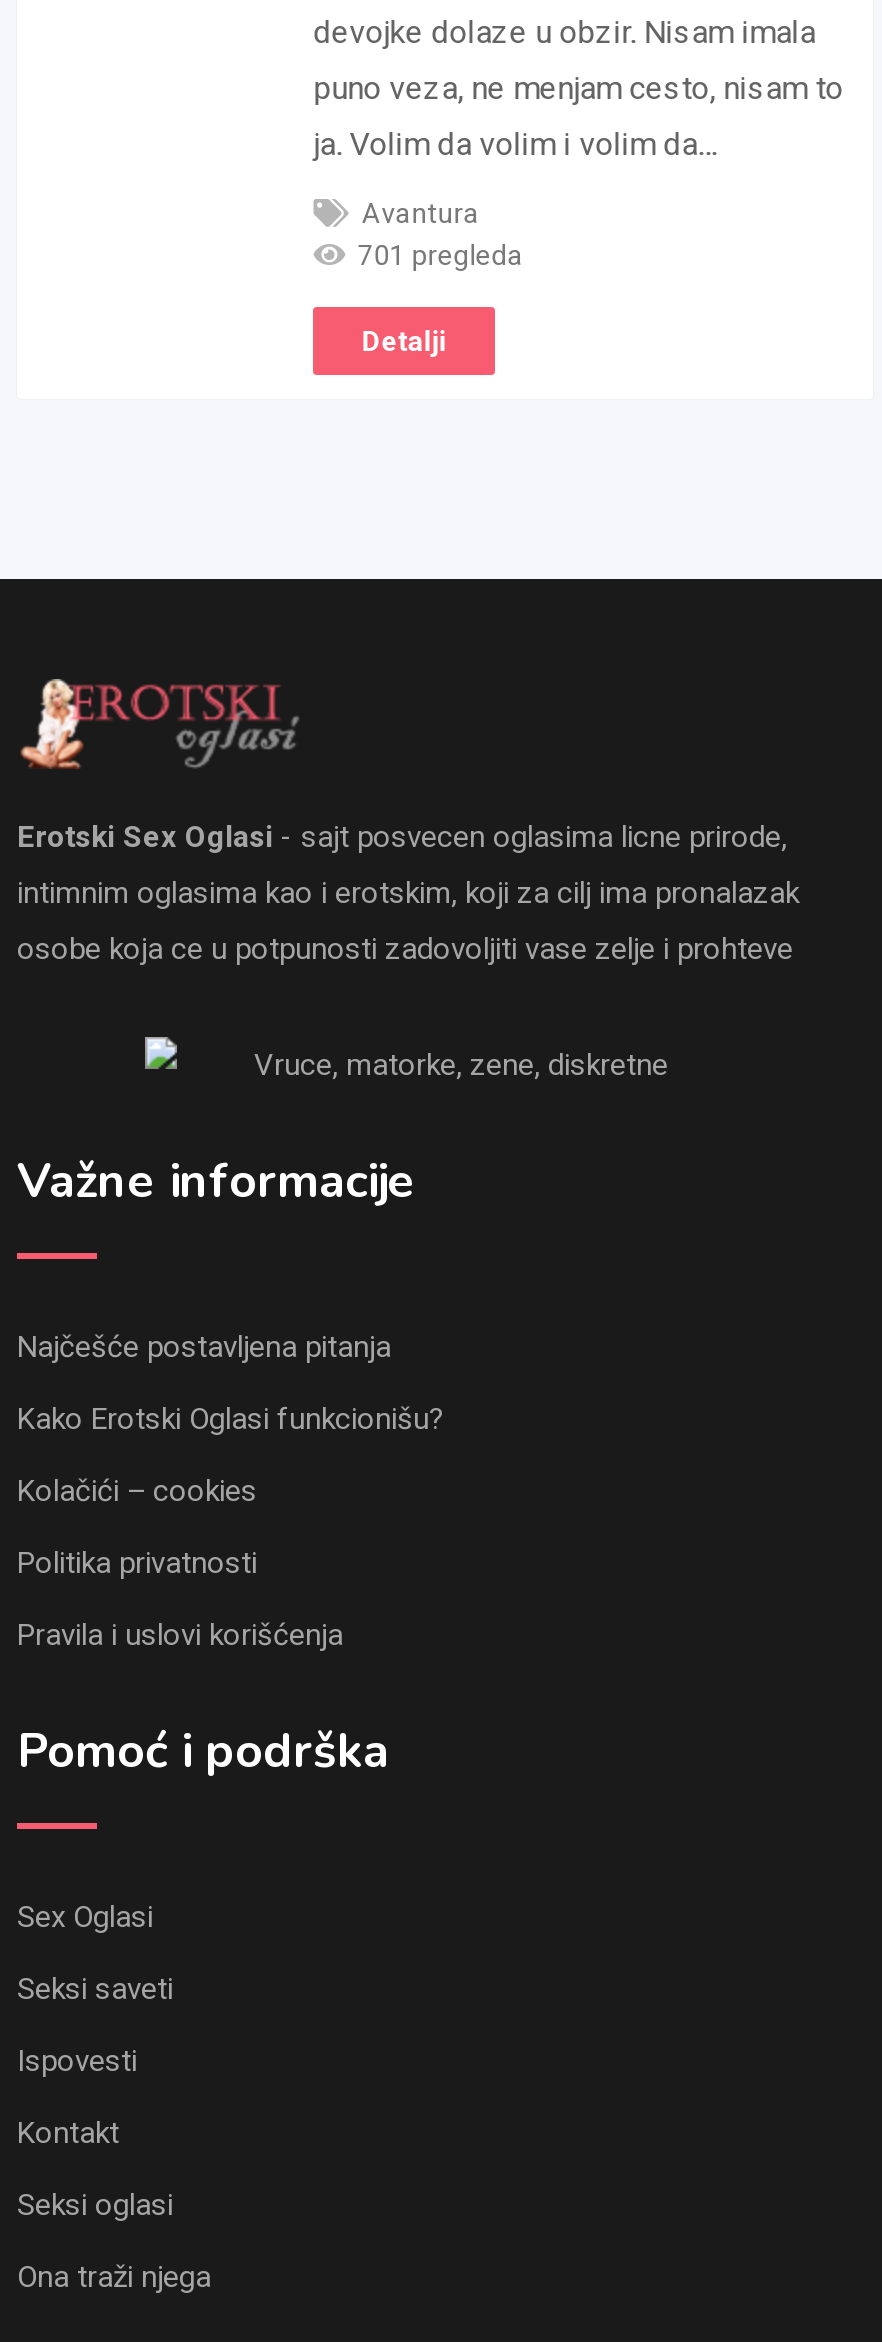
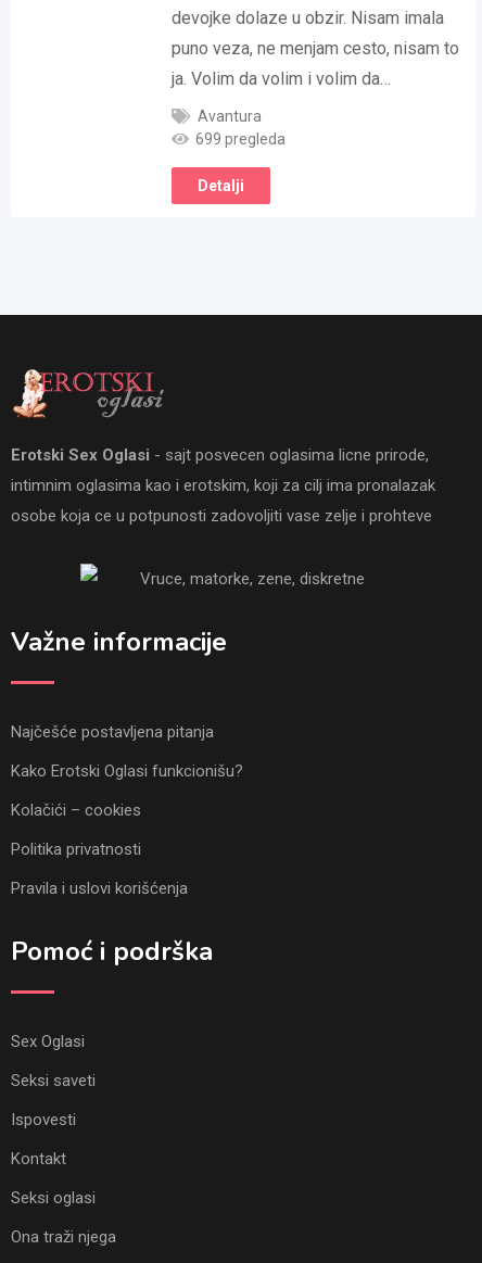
- 701 pregleda
+ 699 pregleda
